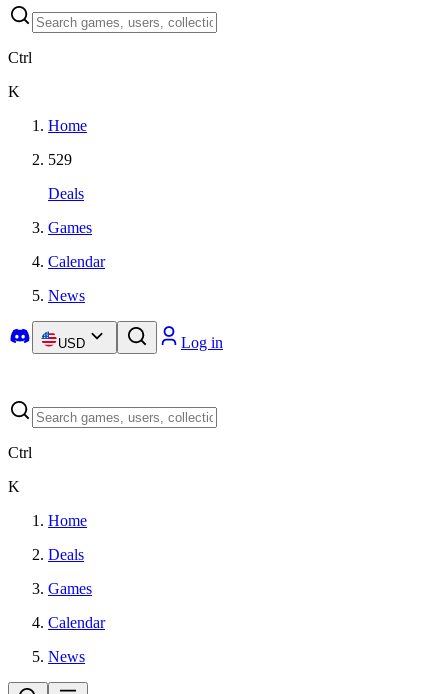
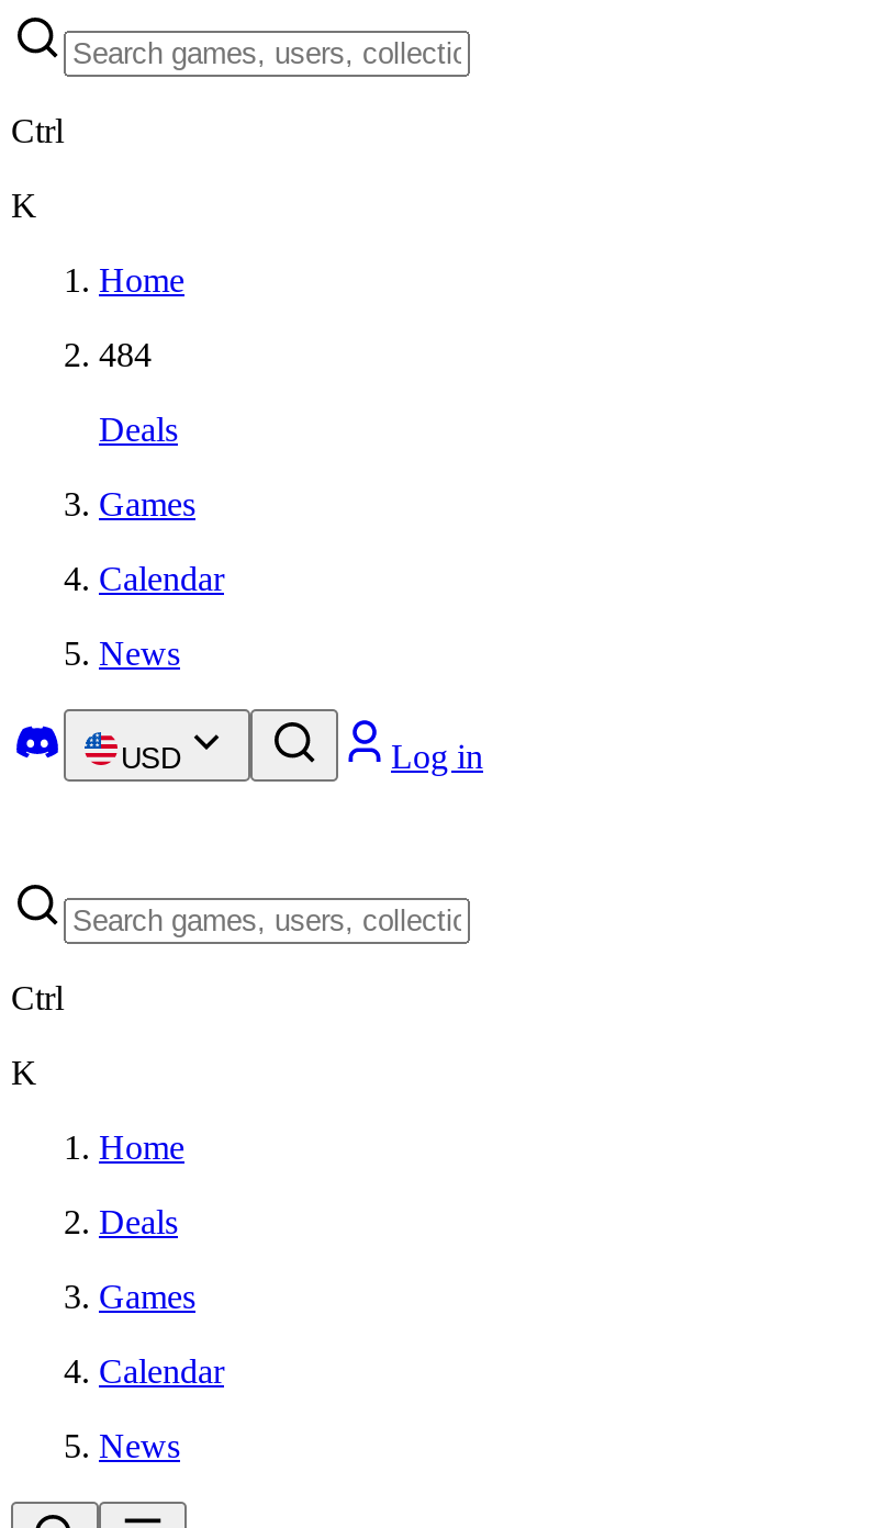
- 529
+ 484
